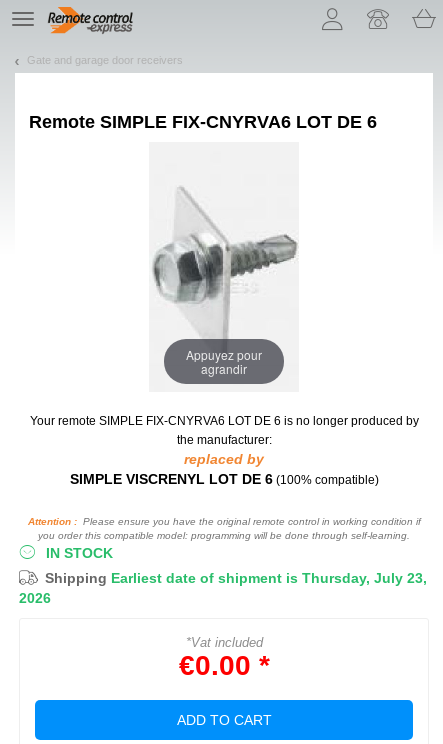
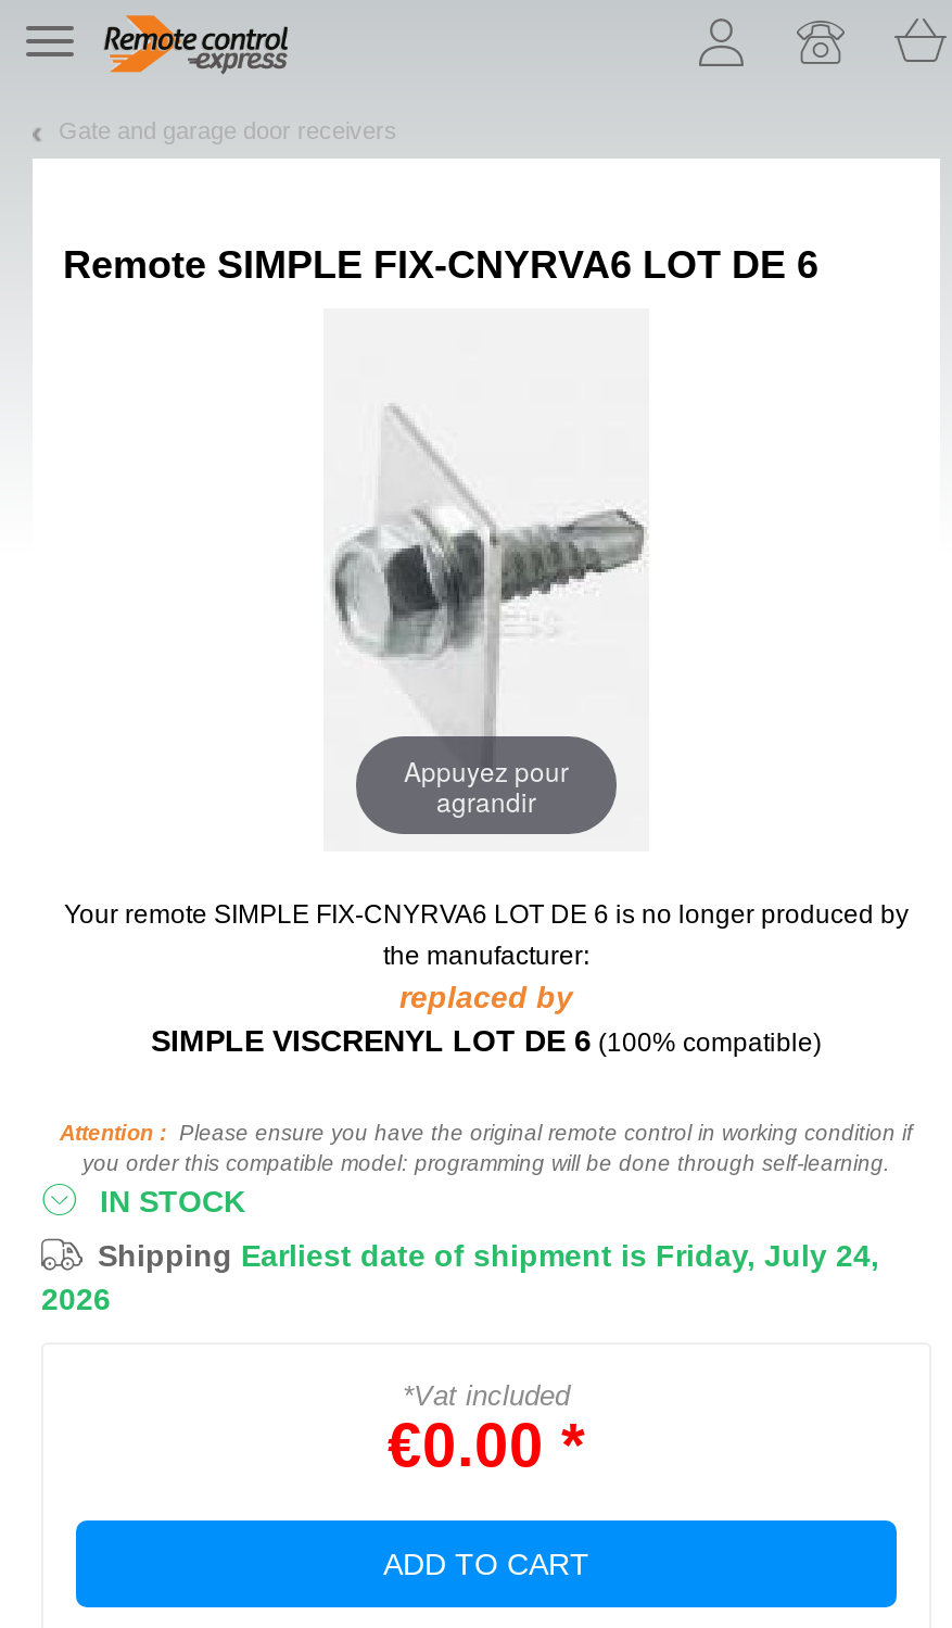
- Shipping Earliest date of shipment is Thursday, July 23,
+ Shipping Earliest date of shipment is Friday, July 24,
